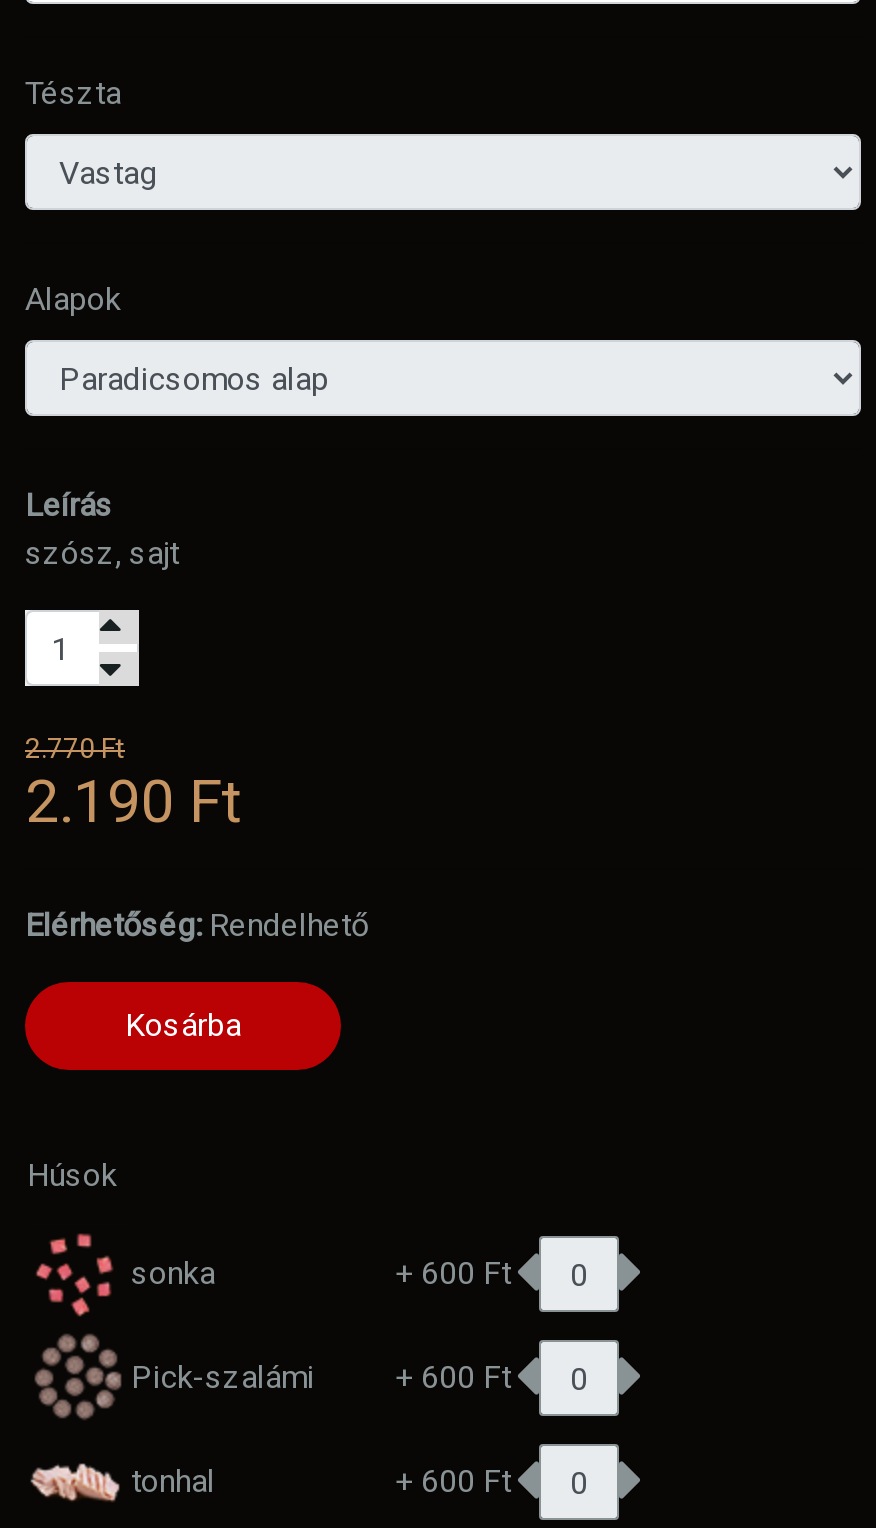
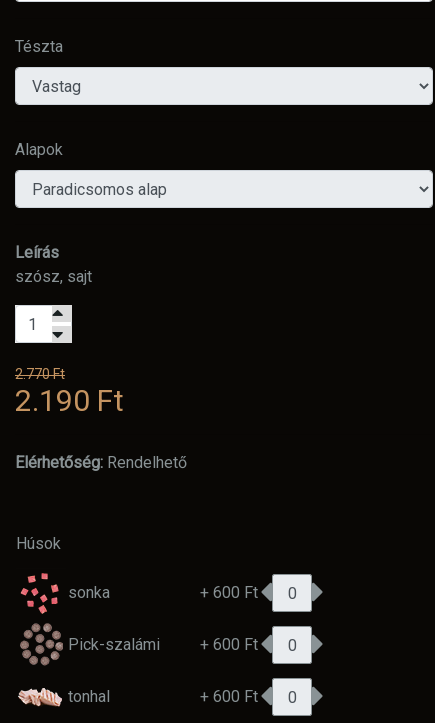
- Kosárba
